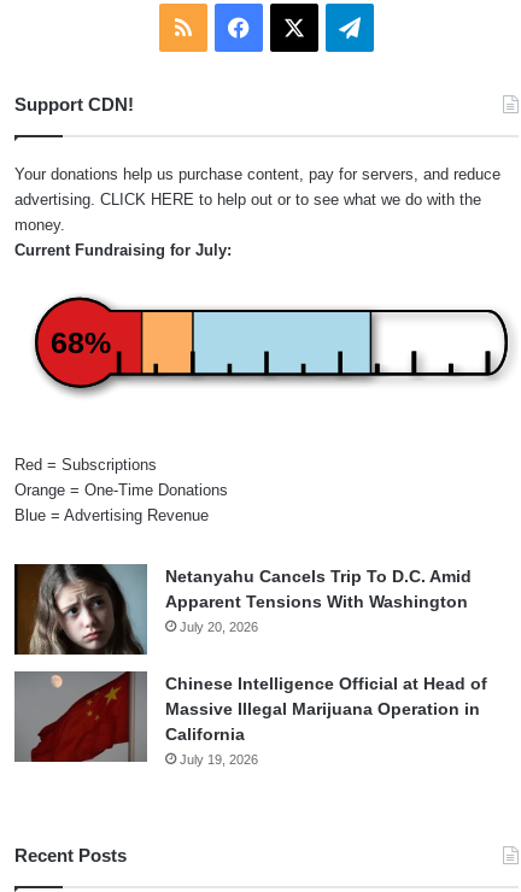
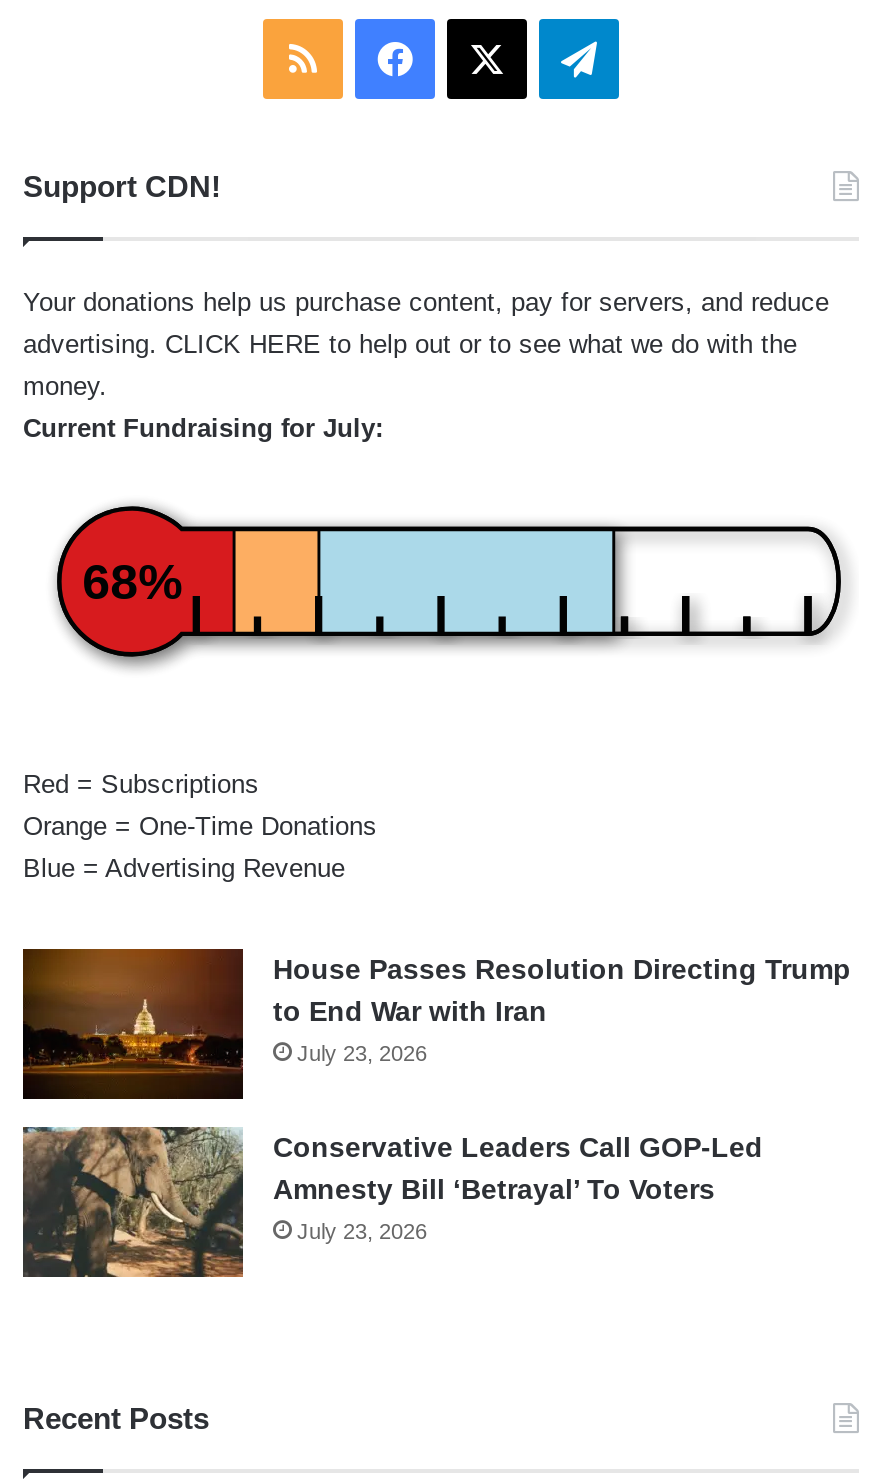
- [image]
- Netanyahu Cancels Trip To D.C. Amid
- Apparent Tensions With Washington
- July 20, 2026
+ [image]
+ House Passes Resolution Directing Trump
+ to End War with Iran
+ July 23, 2026

- [image]
- Chinese Intelligence Official at Head of
- Massive Illegal Marijuana Operation in
- California
- July 19, 2026
+ [image]
+ Conservative Leaders Call GOP-Led
+ Amnesty Bill ‘Betrayal’ To Voters
+ July 23, 2026
